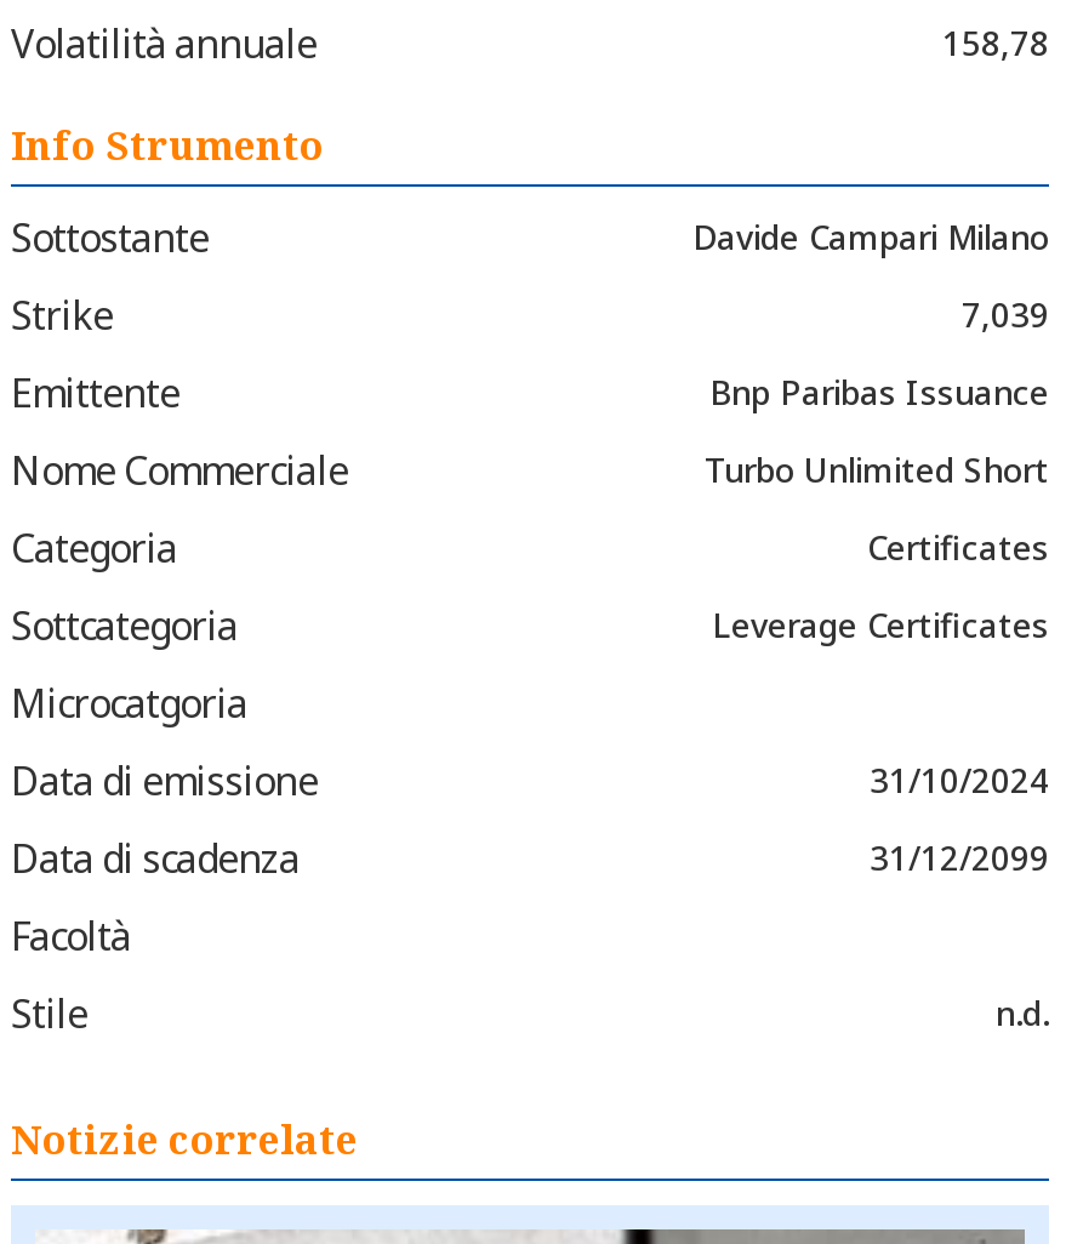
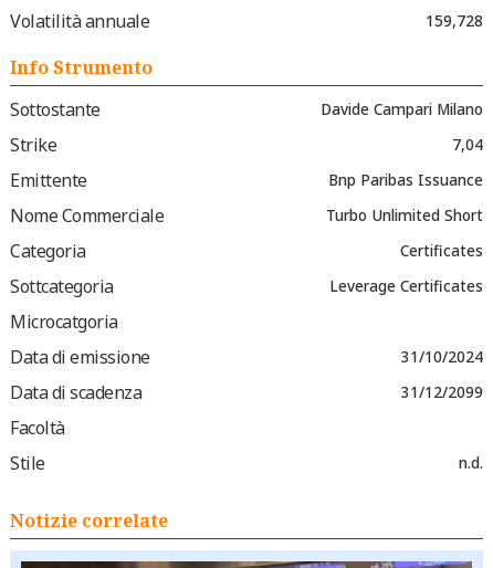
- 158,78
+ 159,728

- 7,039
+ 7,04
